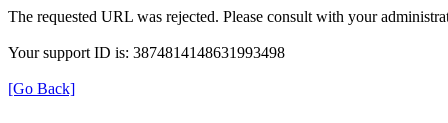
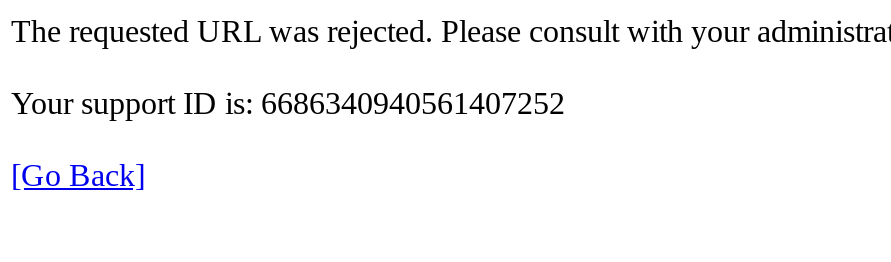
- Your support ID is: 3874814148631993498
+ Your support ID is: 6686340940561407252
